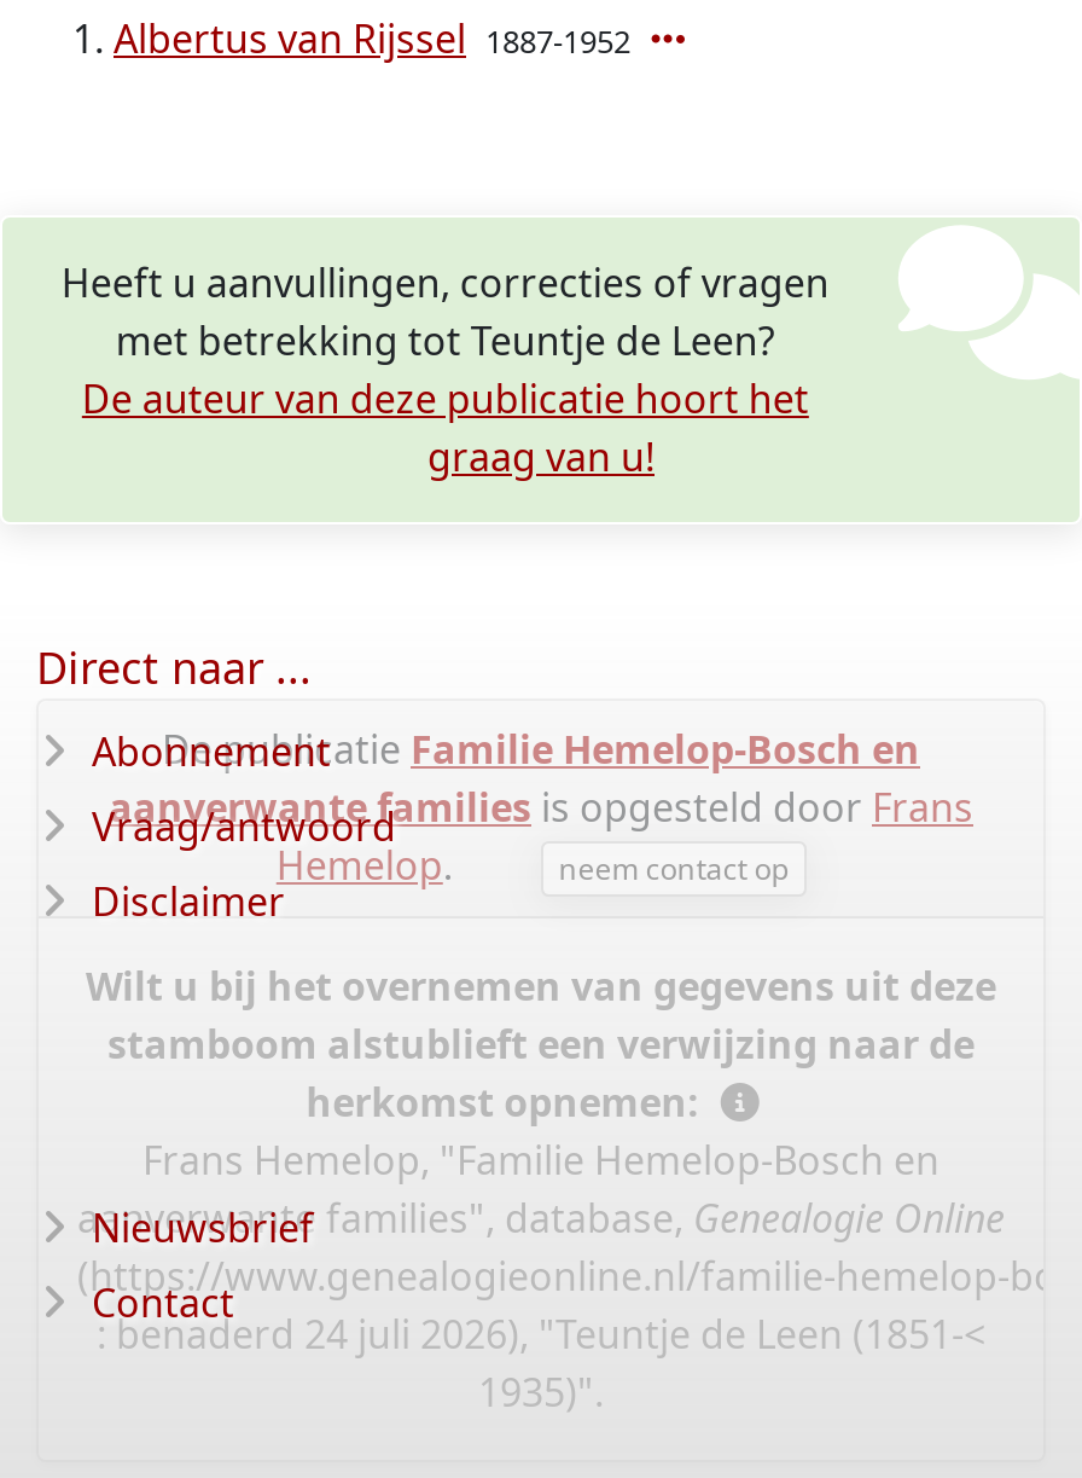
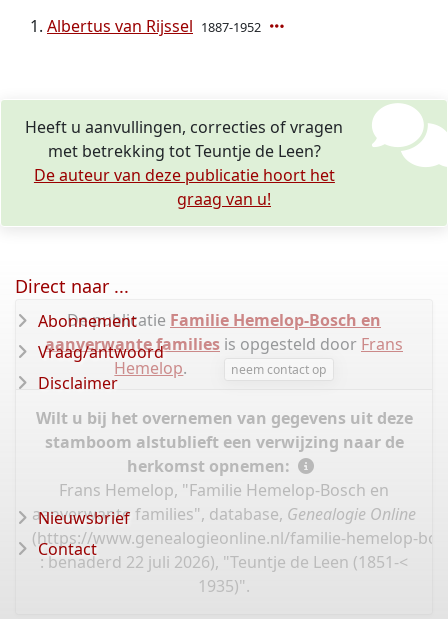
- : benaderd 24 juli 2026), "Teuntje de Leen (1851-<
+ : benaderd 22 juli 2026), "Teuntje de Leen (1851-<
